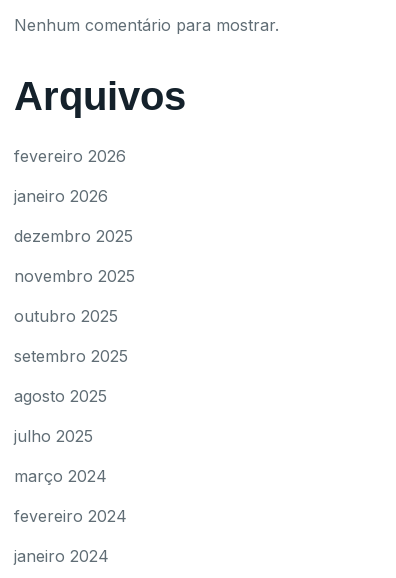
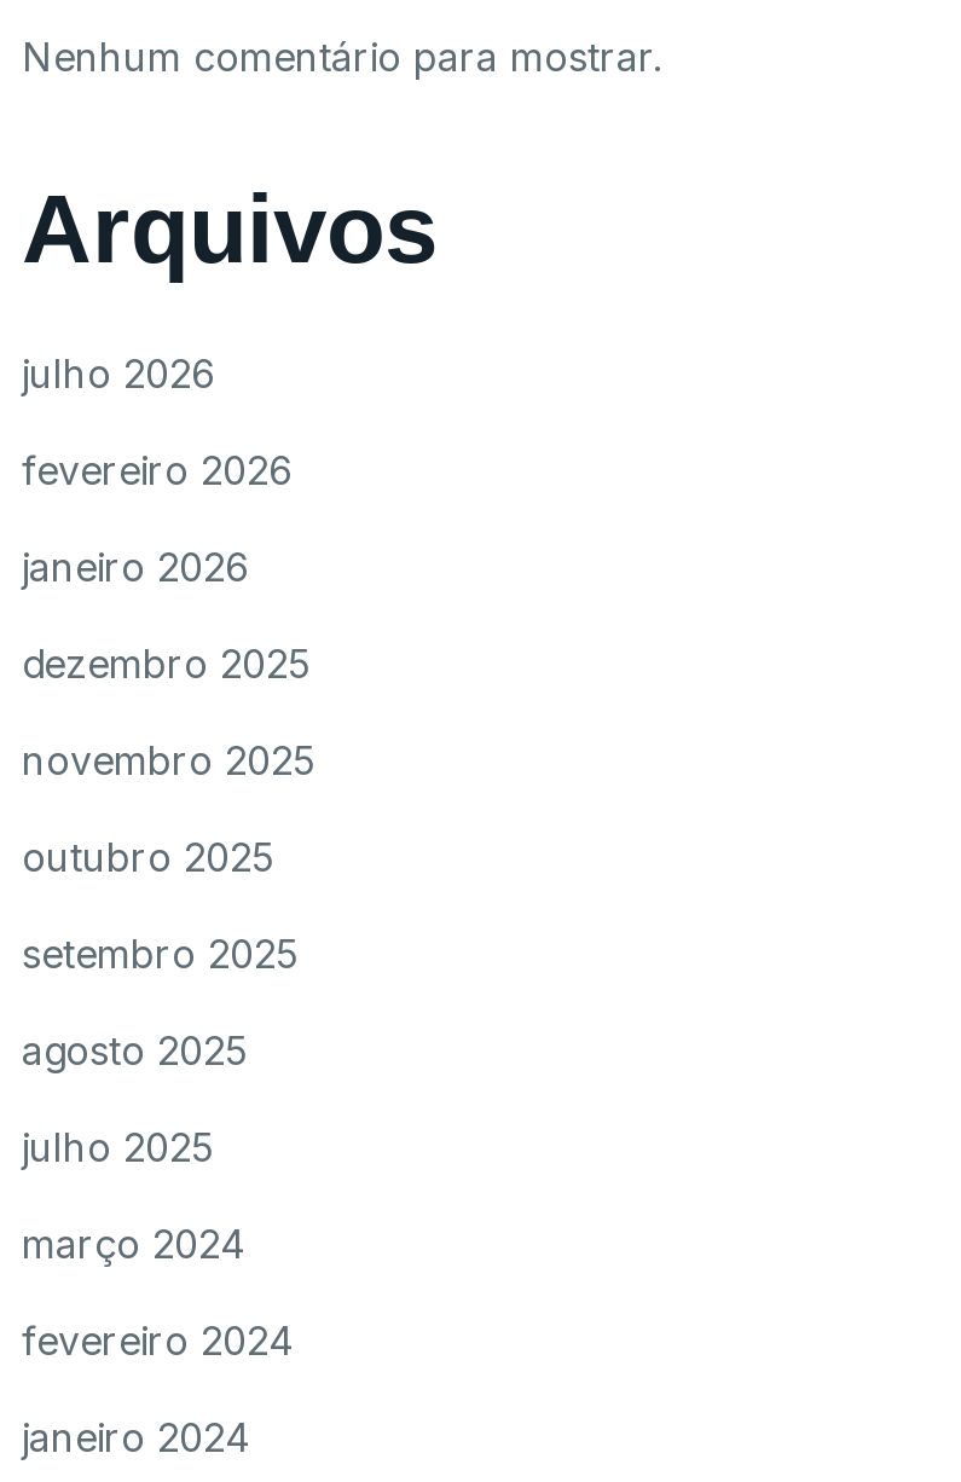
+ julho 2026
